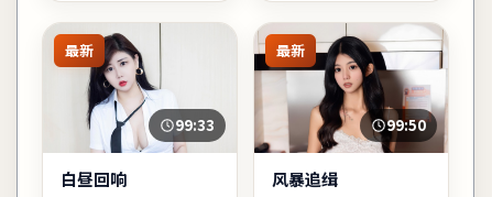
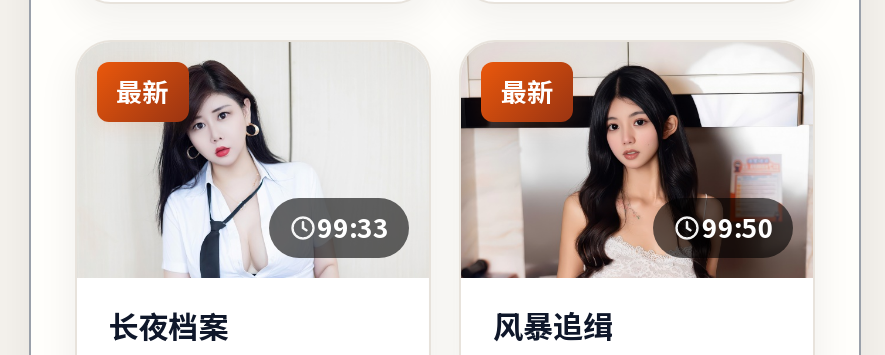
- 白昼回响
+ 长夜档案
